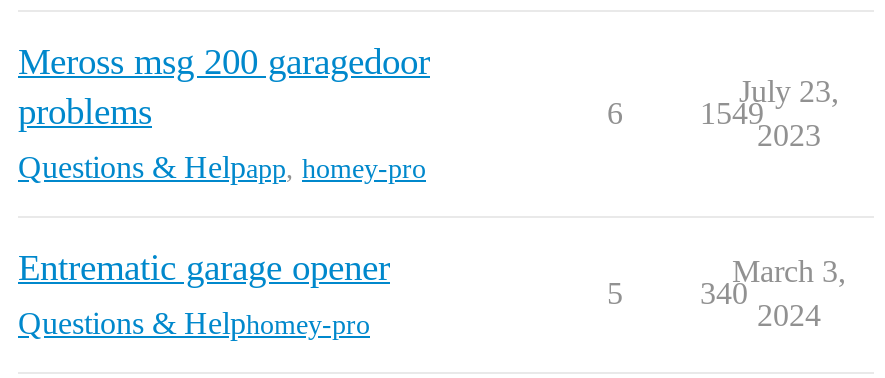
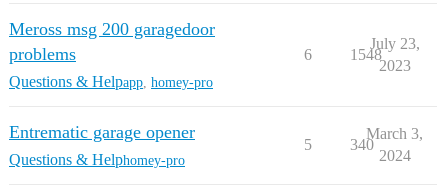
- 1549
+ 1548
